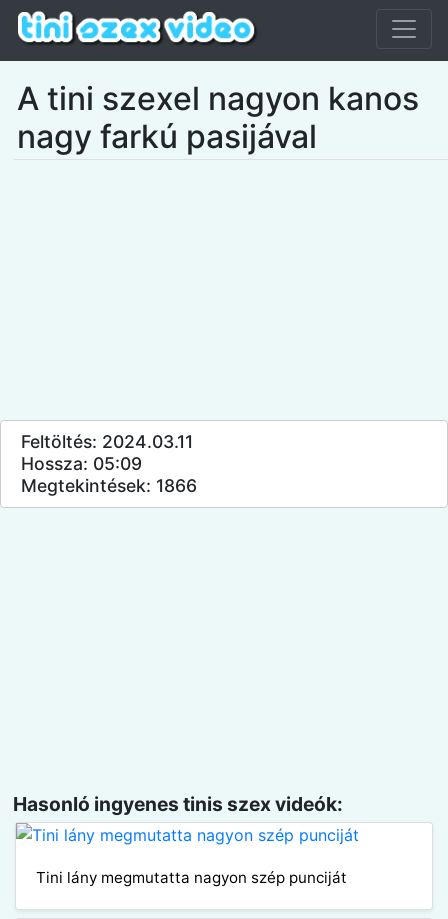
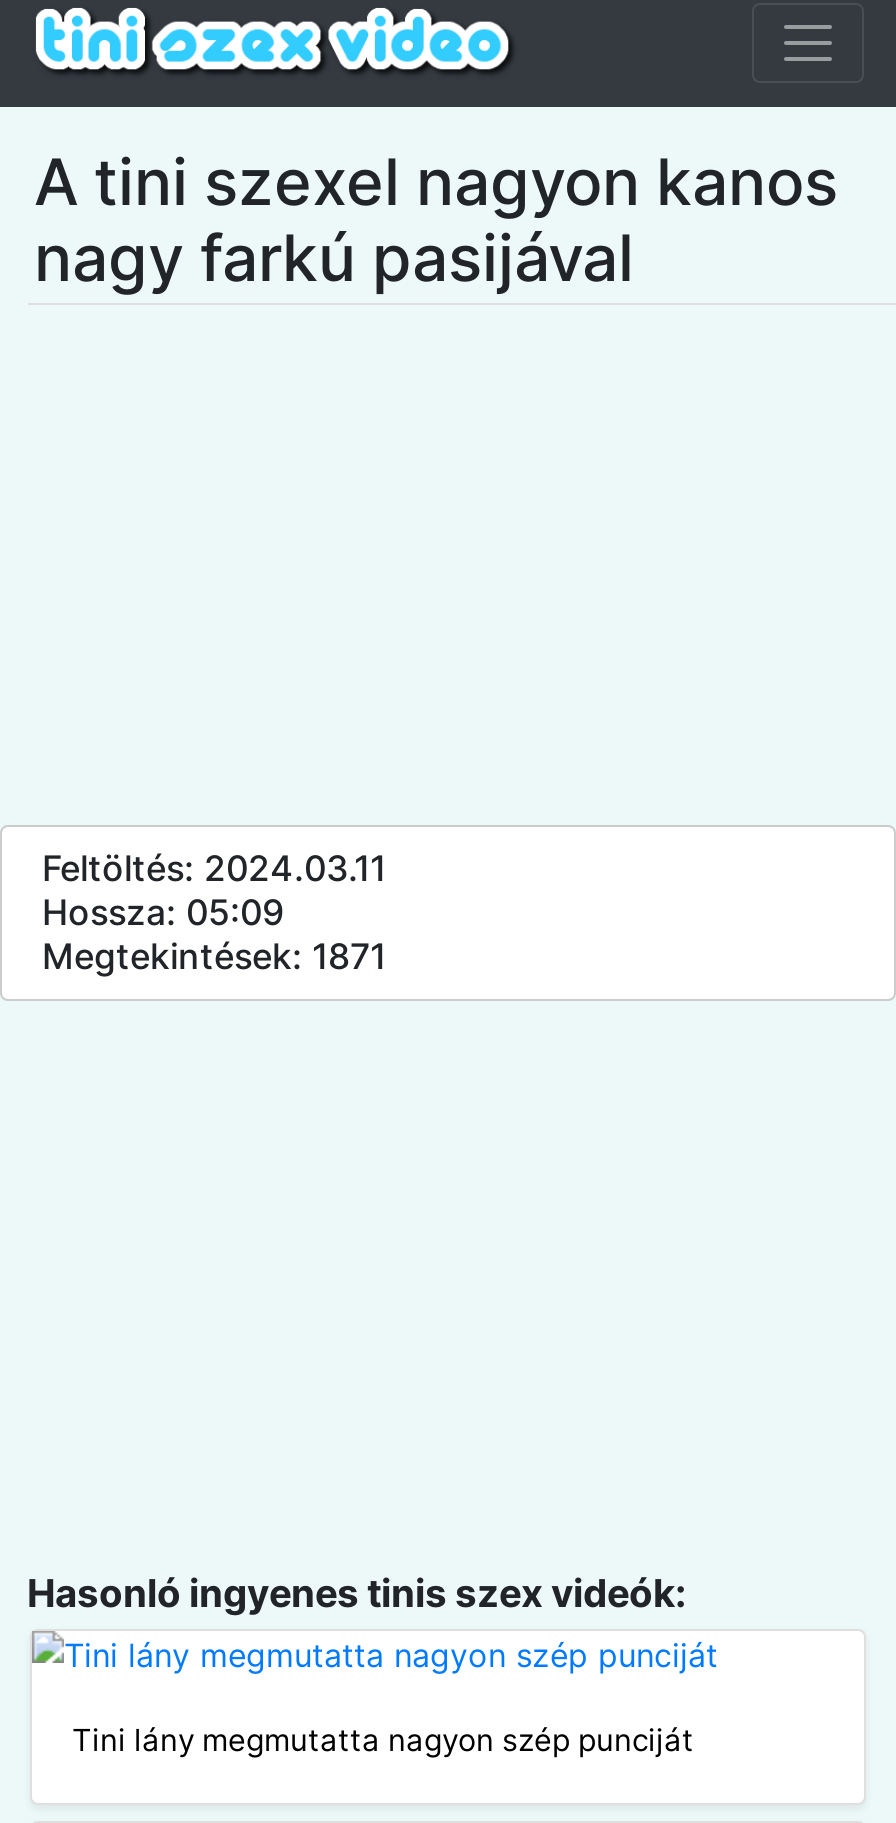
- Megtekintések: 1866
+ Megtekintések: 1871
